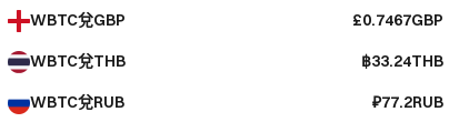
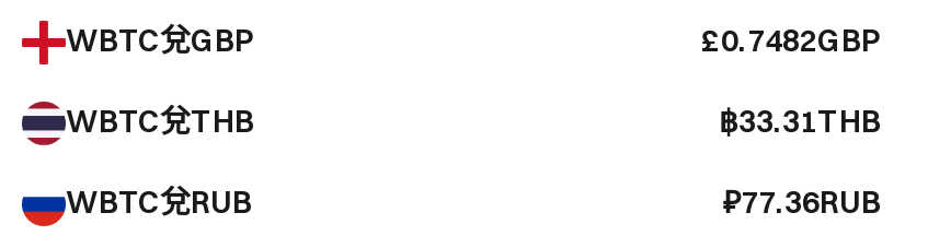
- £0.7467GBP
+ £0.7482GBP

- ฿33.24THB
+ ฿33.31THB

- ₽77.2RUB
+ ₽77.36RUB
